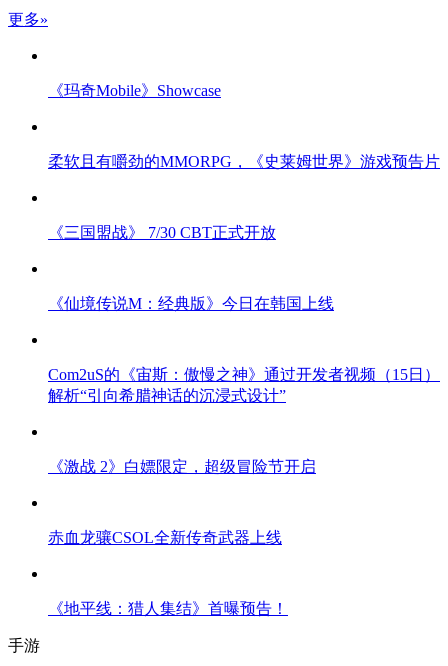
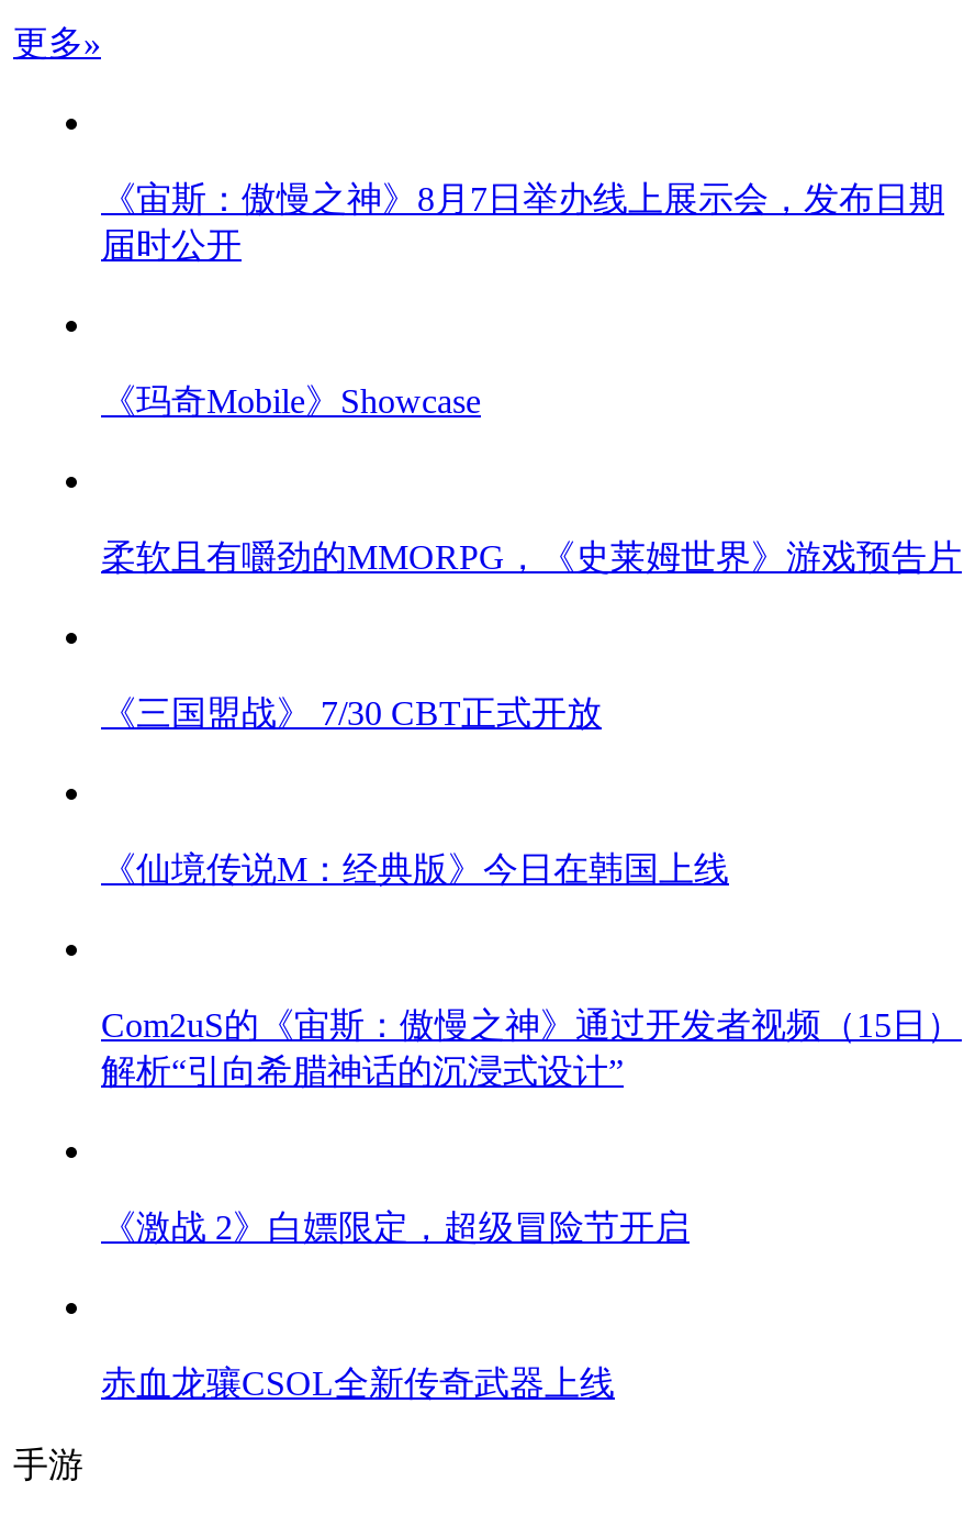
+ 《宙斯：傲慢之神》8月7日举办线上展示会，发布日期
+ 届时公开

moved down: 《玛奇Mobile》Showcase | 柔软且有嚼劲的MMORPG，《史莱姆世界》游戏预告片 | 《三国盟战》 7/30 CBT正式开放 | 《仙境传说M：经典版》今日在韩国上线 | Com2uS的《宙斯：傲慢之神》通过开发者视频（15日） | 解析“引向希腊神话的沉浸式设计” | 《激战 2》白嫖限定，超级冒险节开启 | 赤血龙骧CSOL全新传奇武器上线

- 《地平线：猎人集结》首曝预告！
